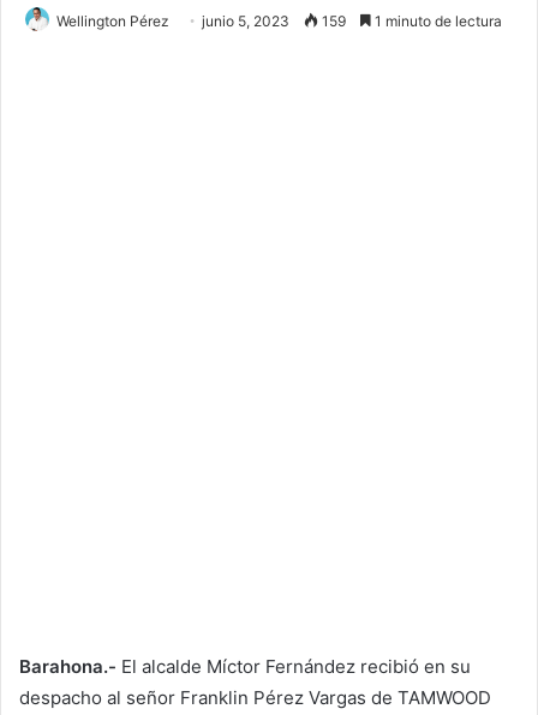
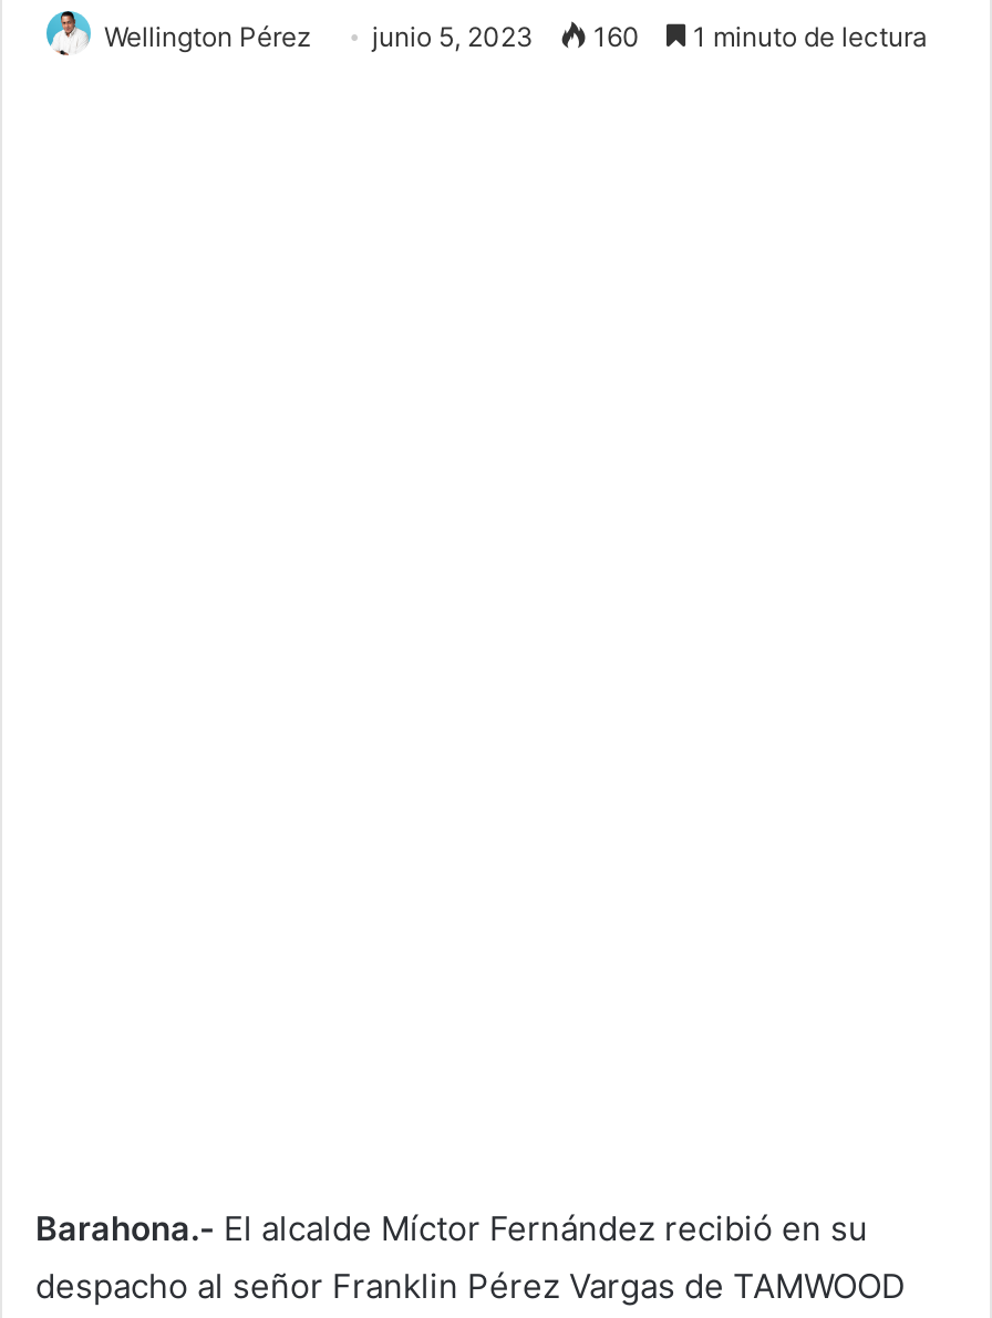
- Wellington Pérez junio 5, 2023 159 1 minuto de lectura
+ Wellington Pérez junio 5, 2023 160 1 minuto de lectura
